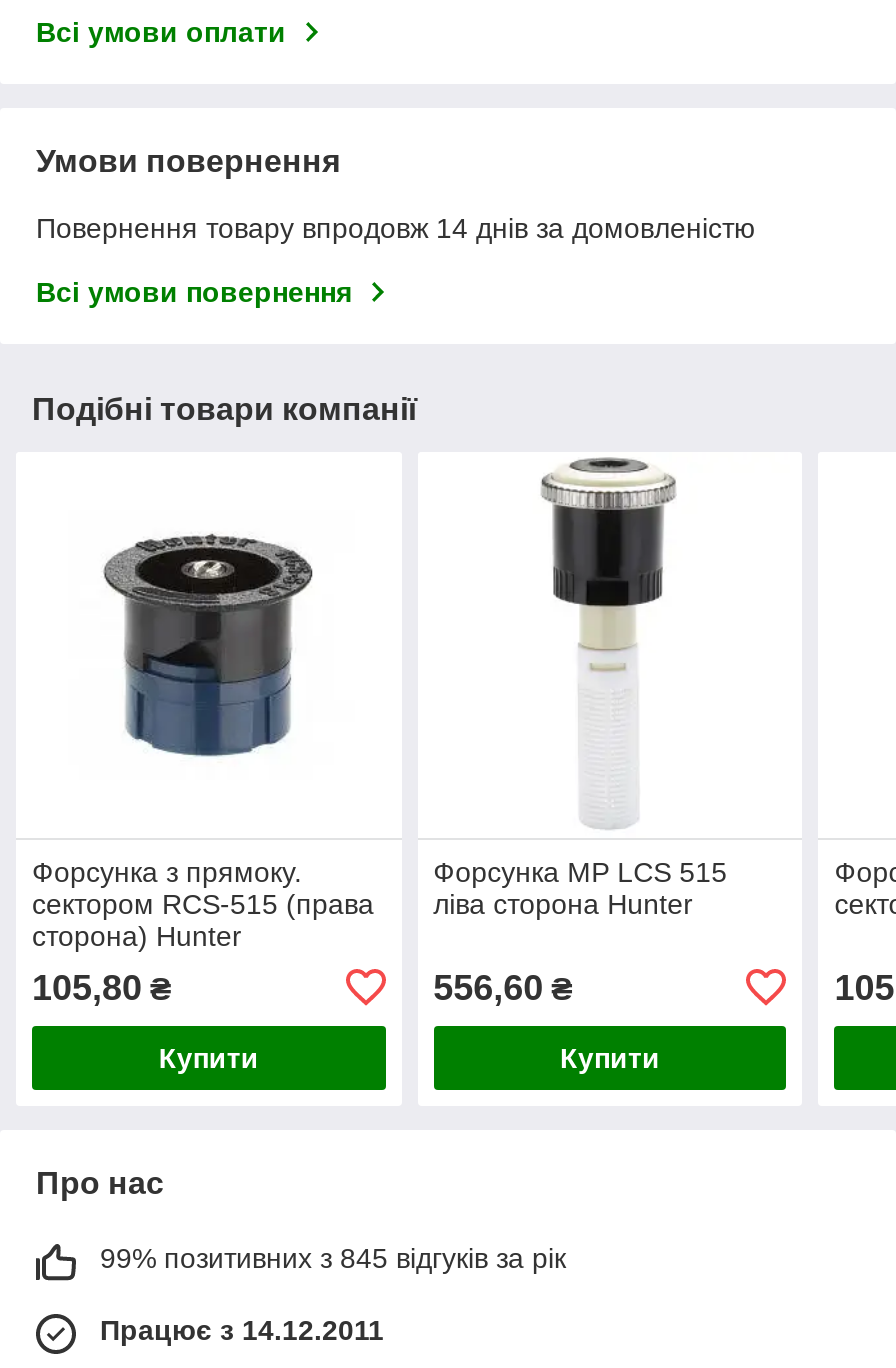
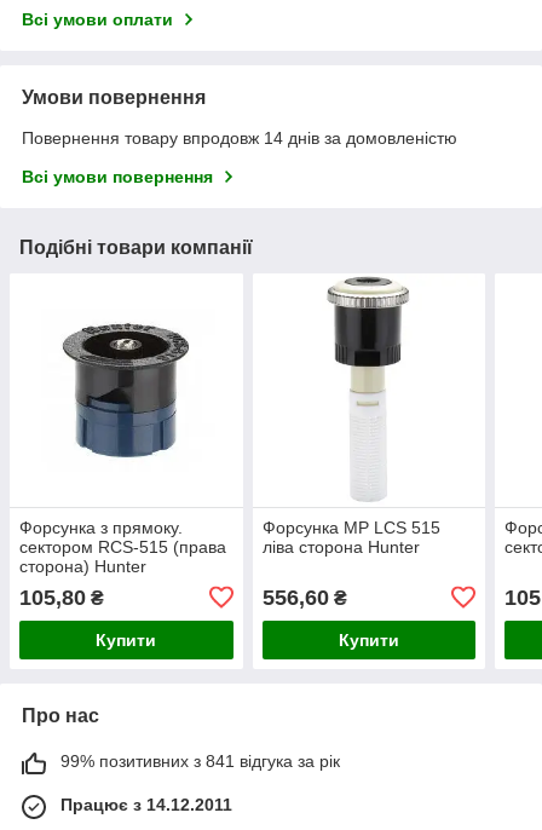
- 99% позитивних з 845 відгуків за рік
+ 99% позитивних з 841 відгука за рік
